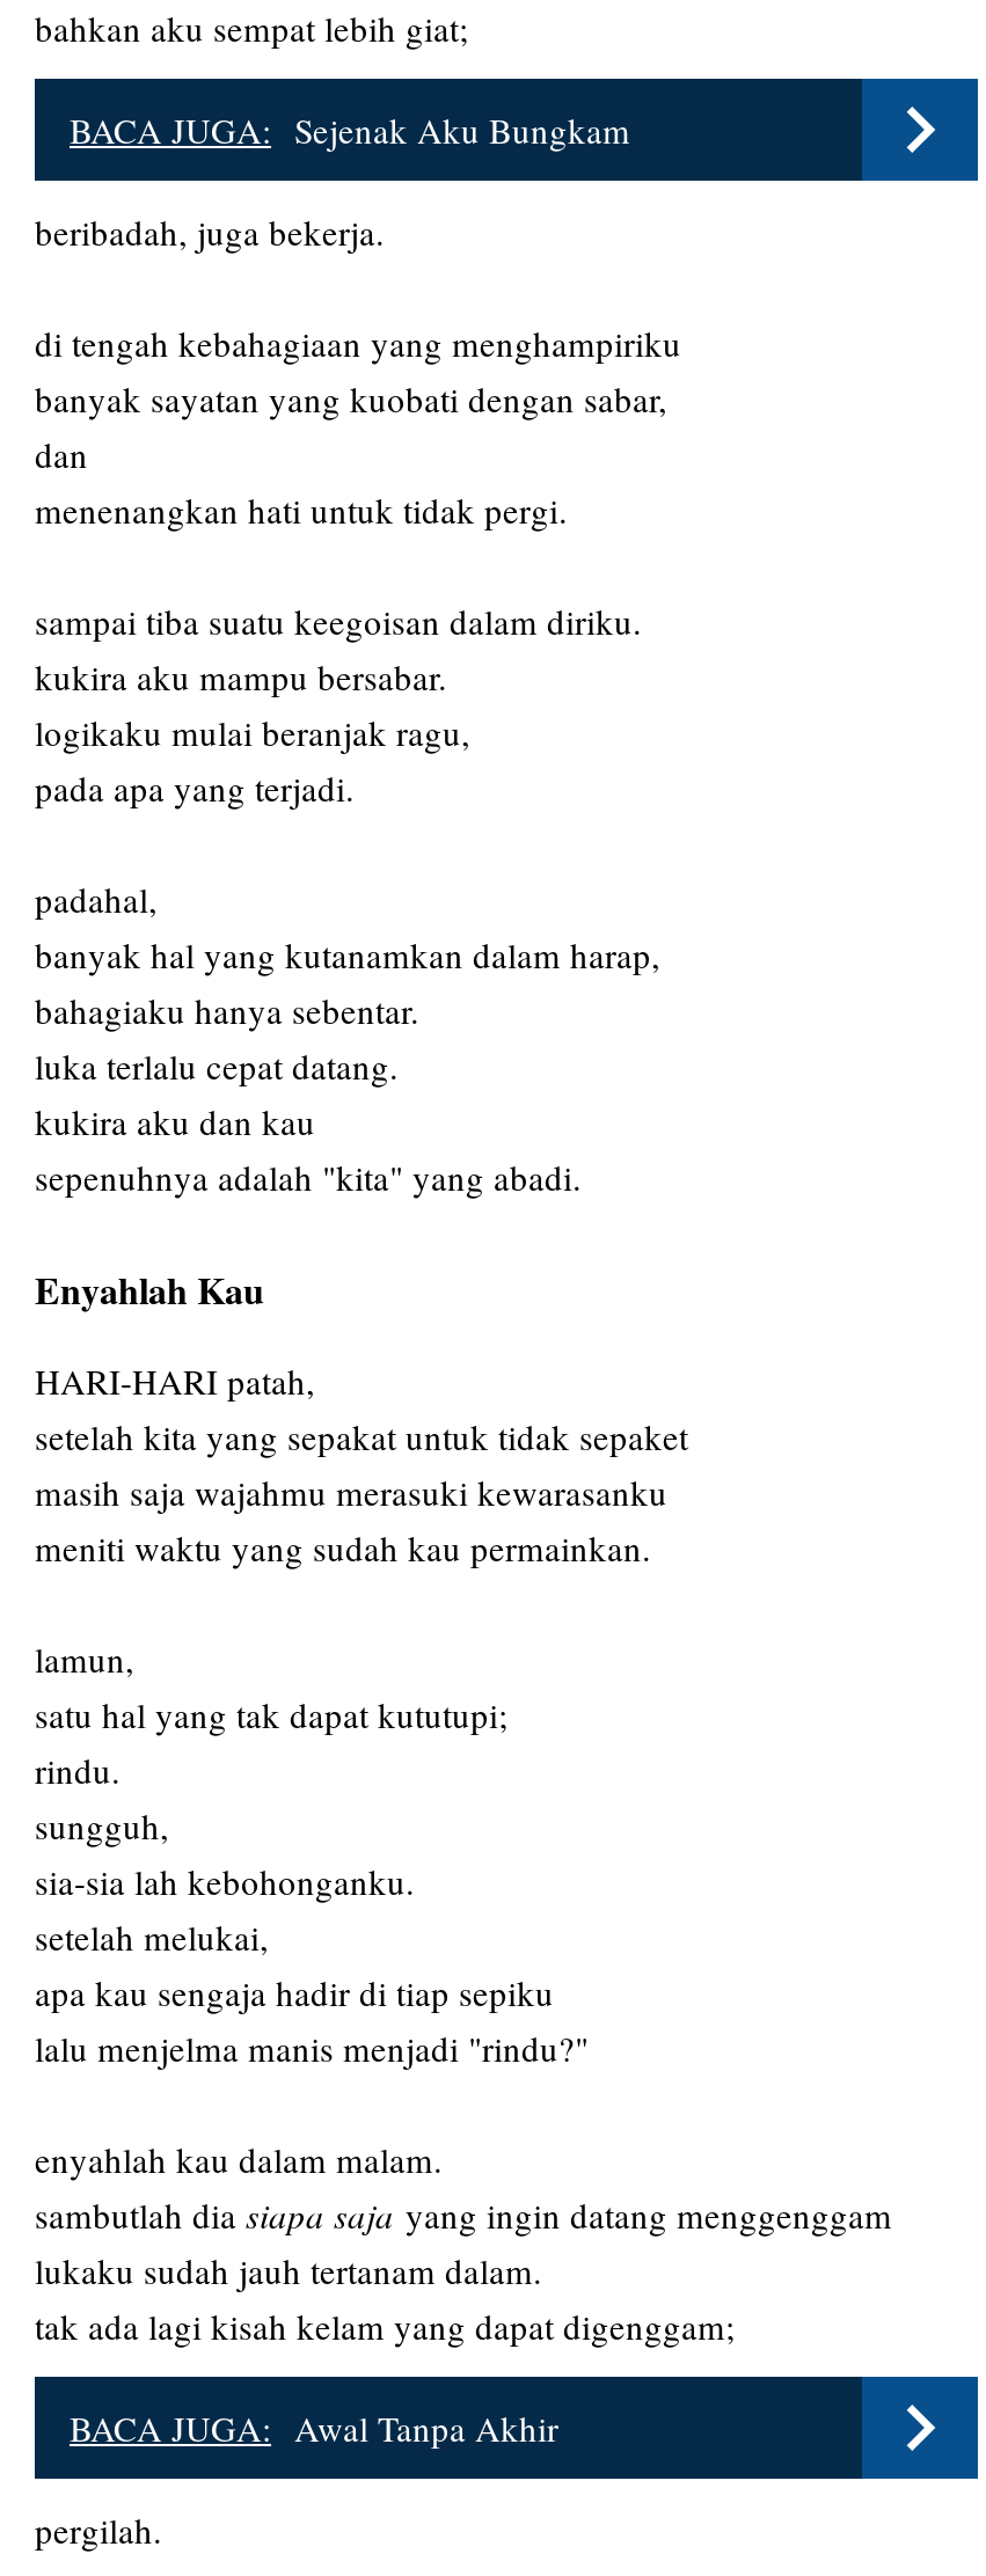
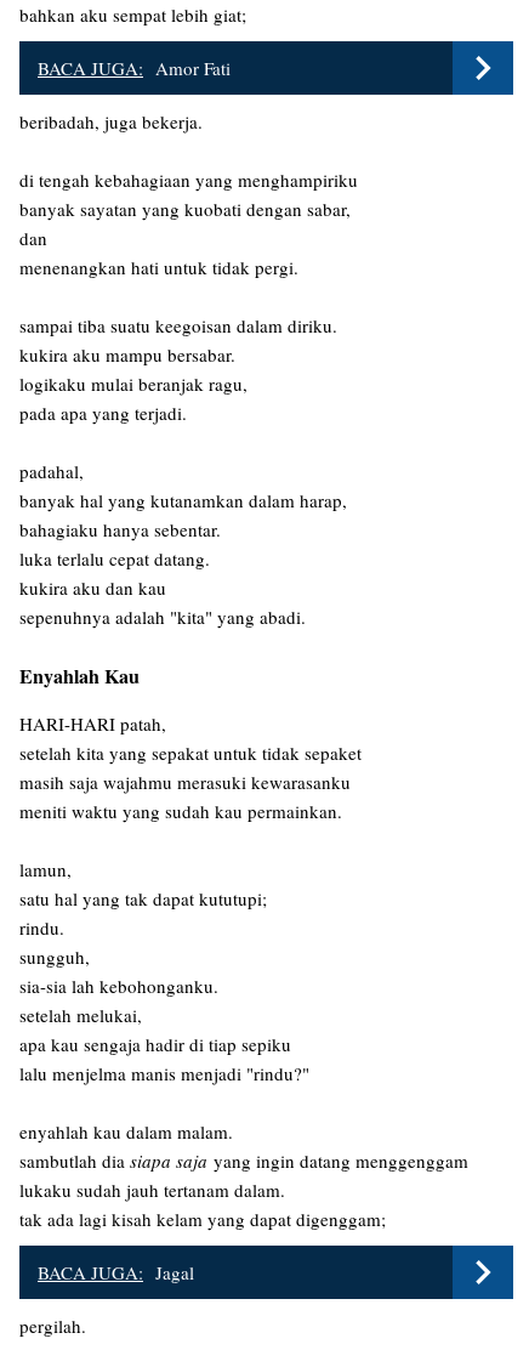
- BACA JUGA: Sejenak Aku Bungkam
+ BACA JUGA: Amor Fati

- BACA JUGA: Awal Tanpa Akhir
+ BACA JUGA: Jagal
